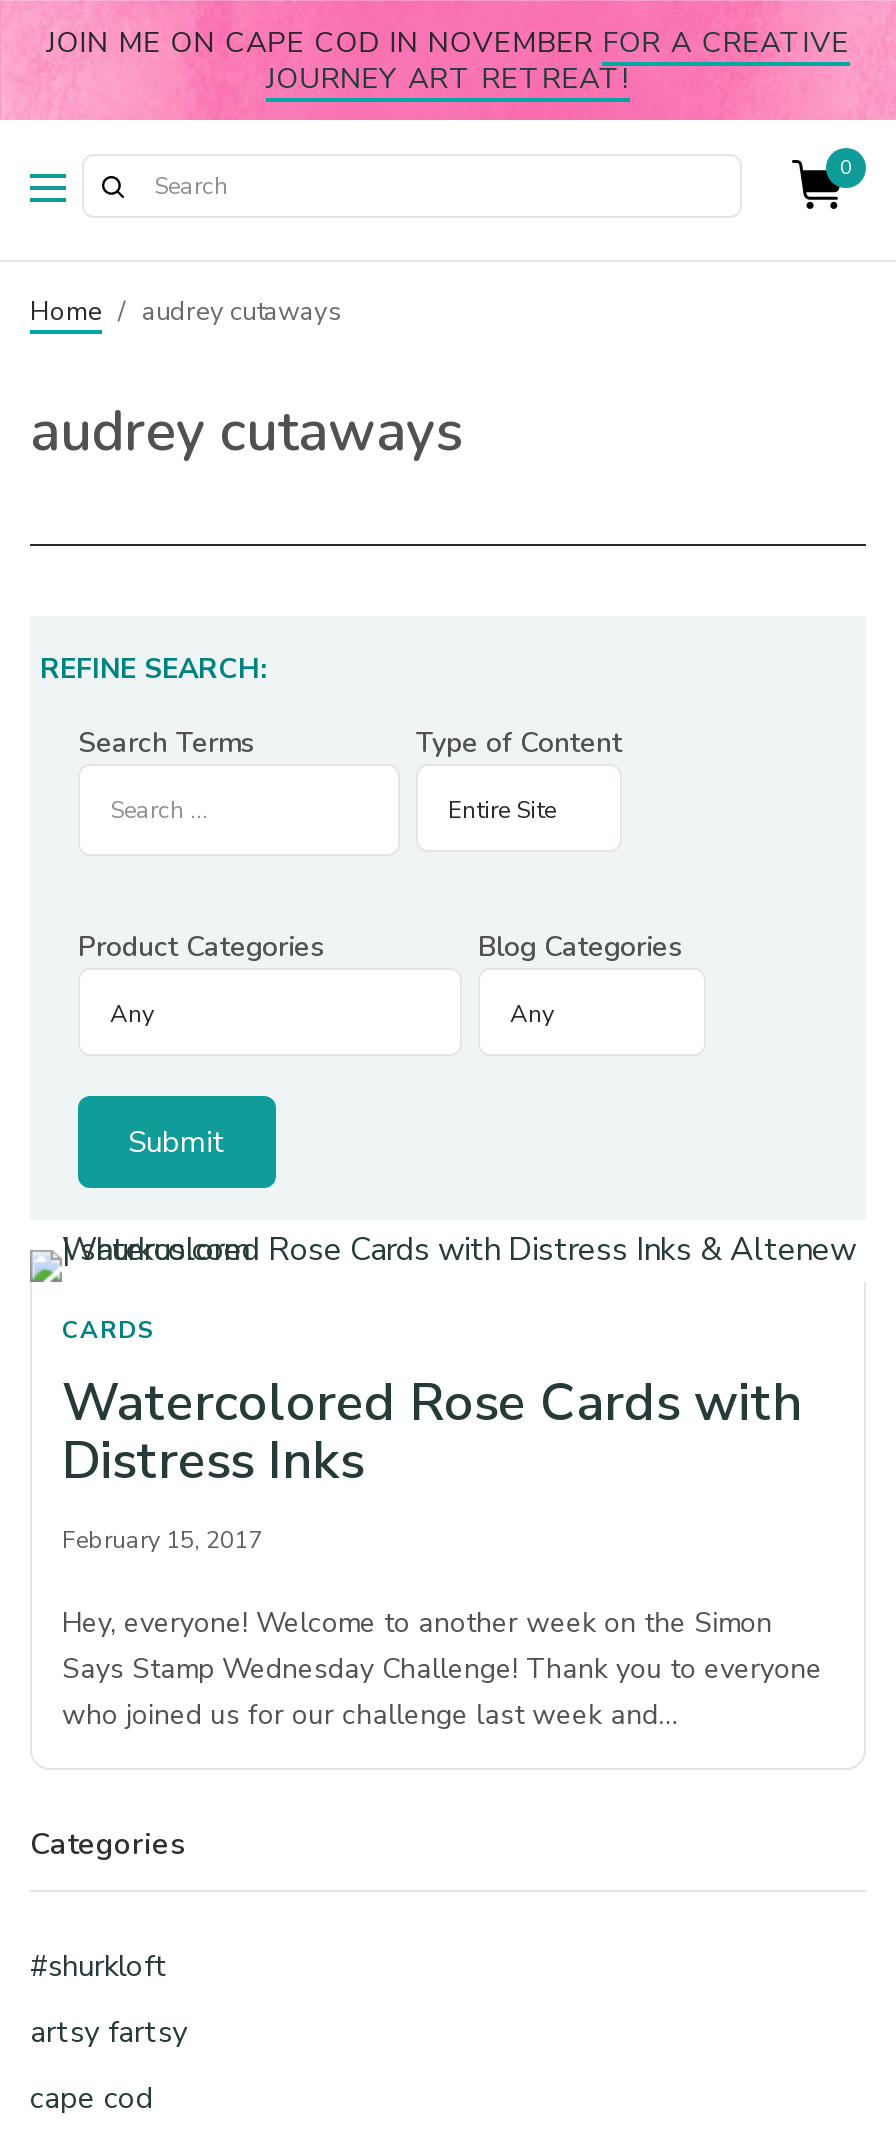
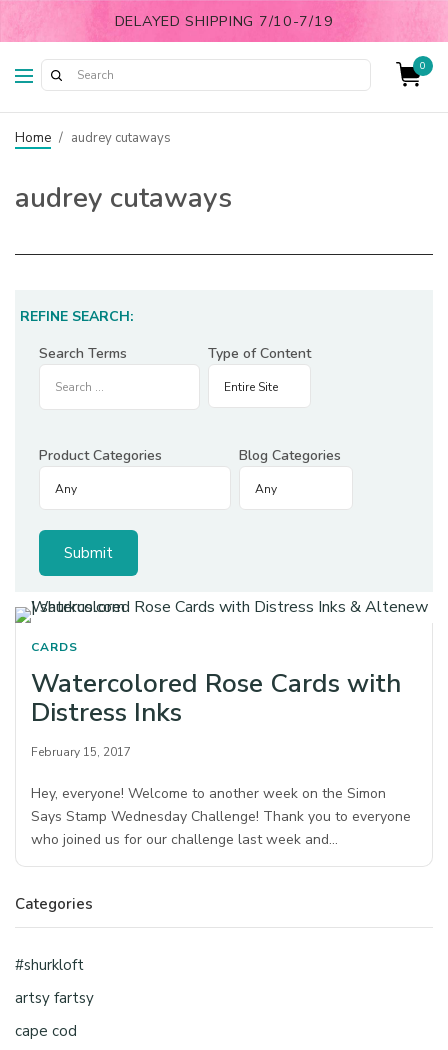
- JOIN ME ON CAPE COD IN NOVEMBER FOR A CREATIVE
- JOURNEY ART RETREAT!
+ DELAYED SHIPPING 7/10-7/19
